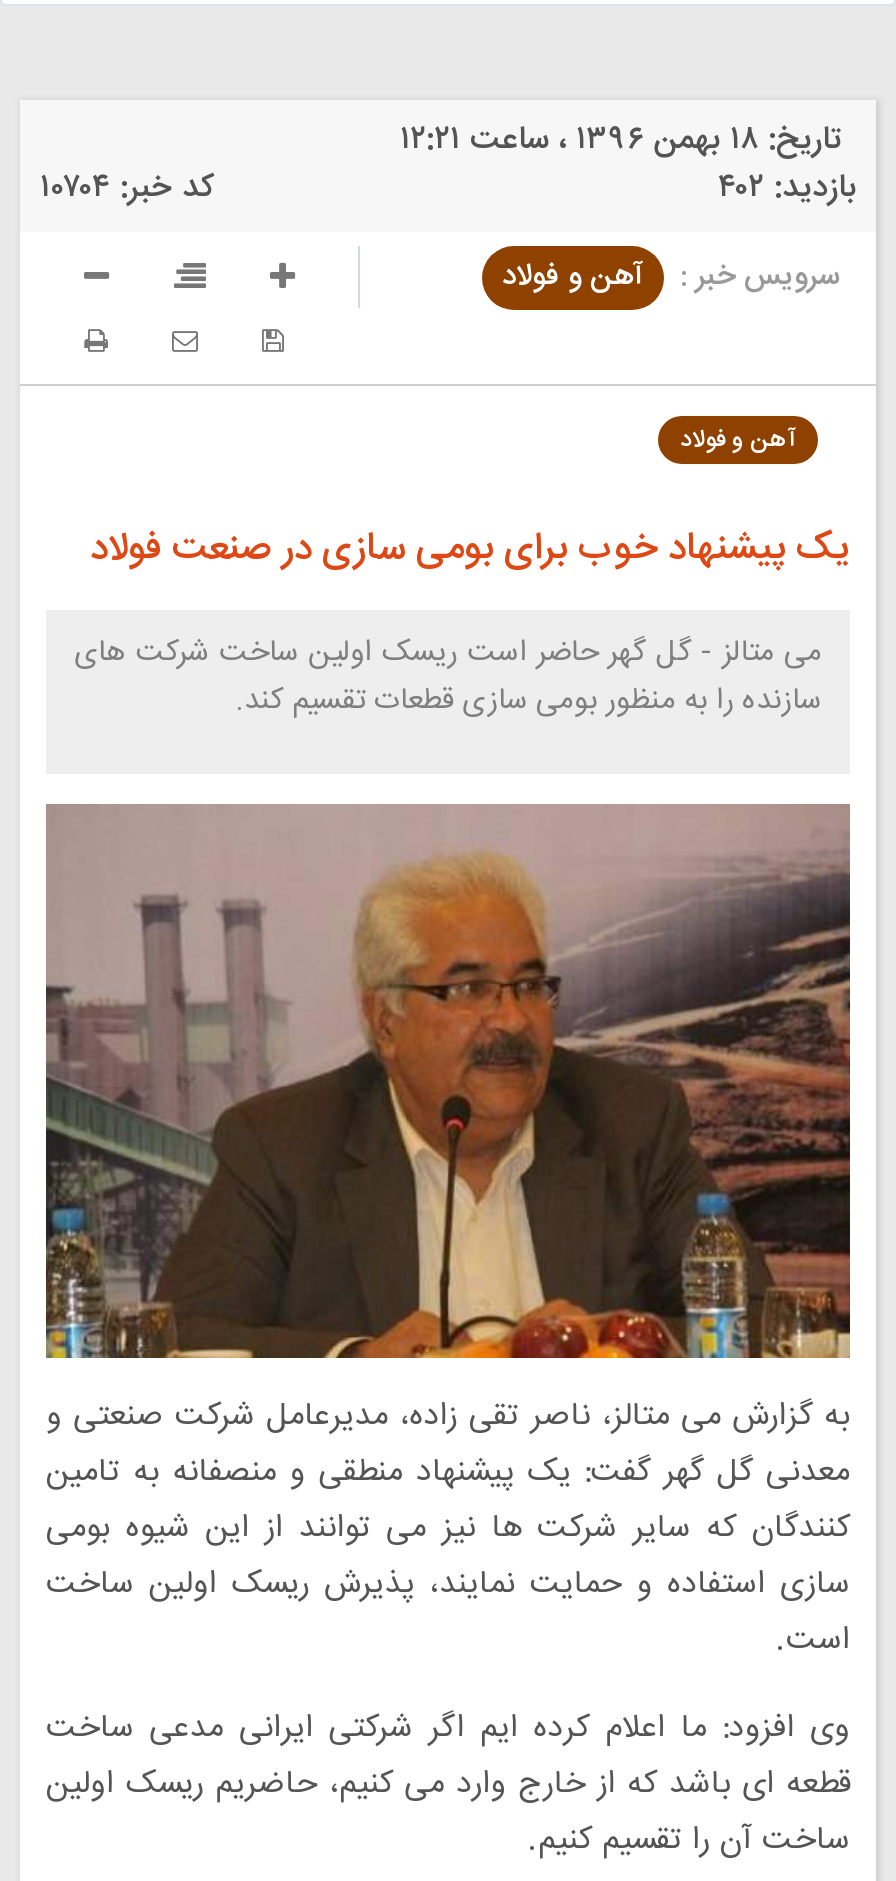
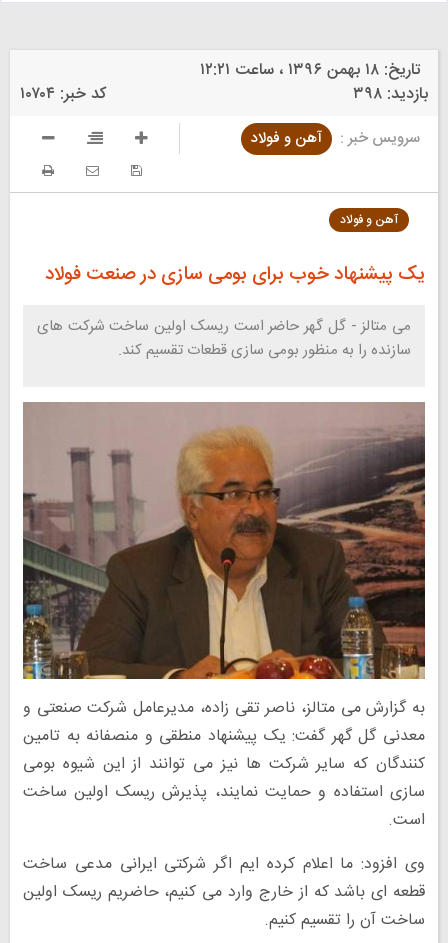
- بازدید: ۴۰۲
+ بازدید: ۳۹۸
